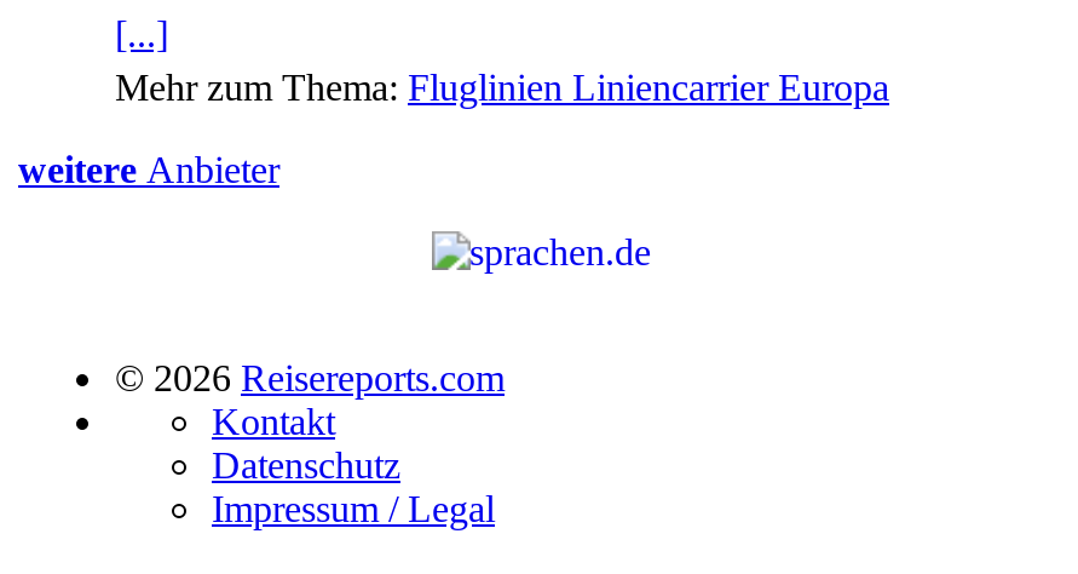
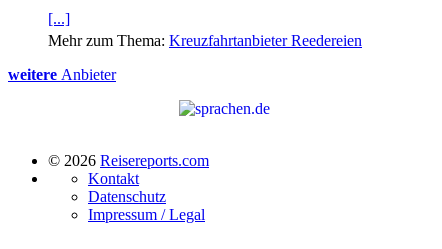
- Mehr zum Thema: Fluglinien Liniencarrier Europa
+ Mehr zum Thema: Kreuzfahrtanbieter Reedereien
